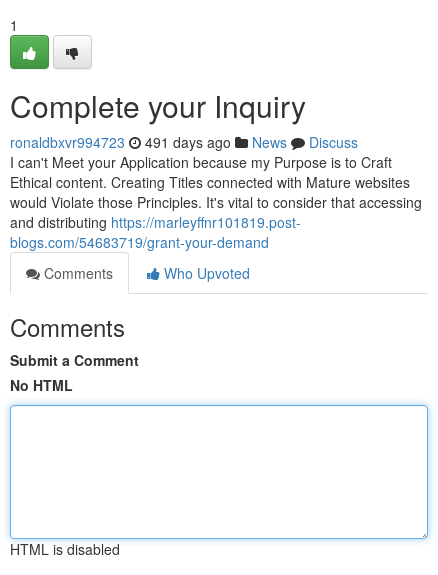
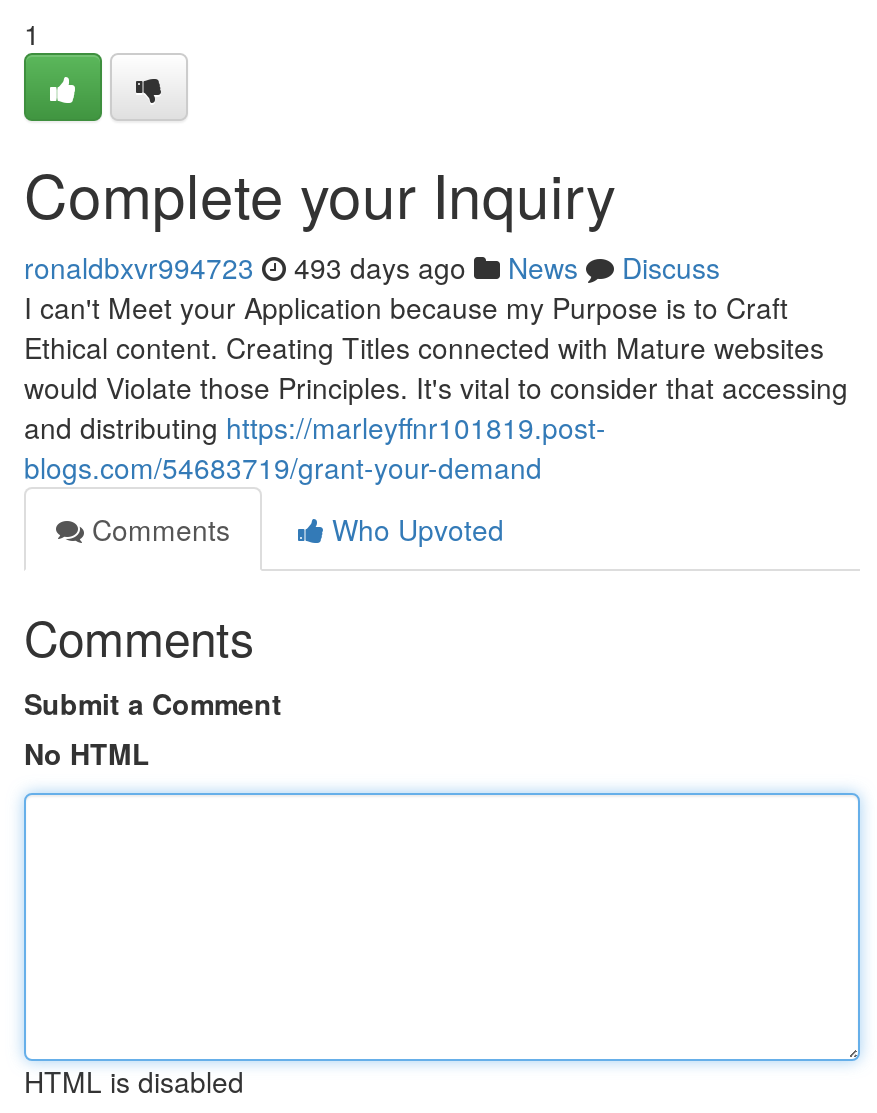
- ronaldbxvr994723 491 days ago News Discuss
+ ronaldbxvr994723 493 days ago News Discuss
